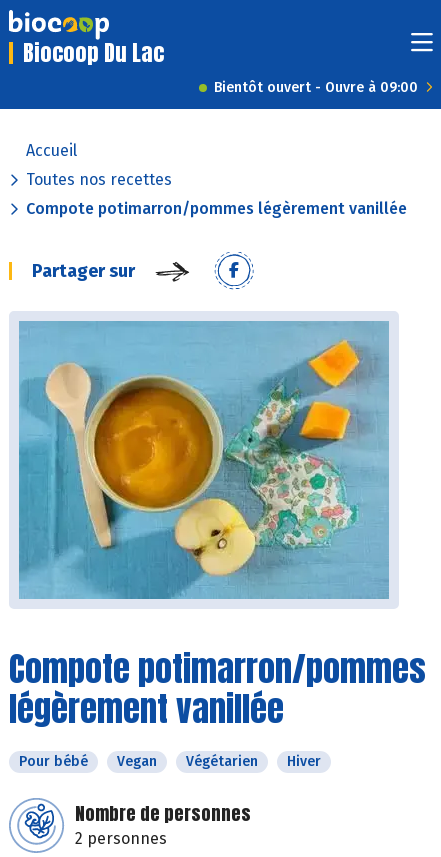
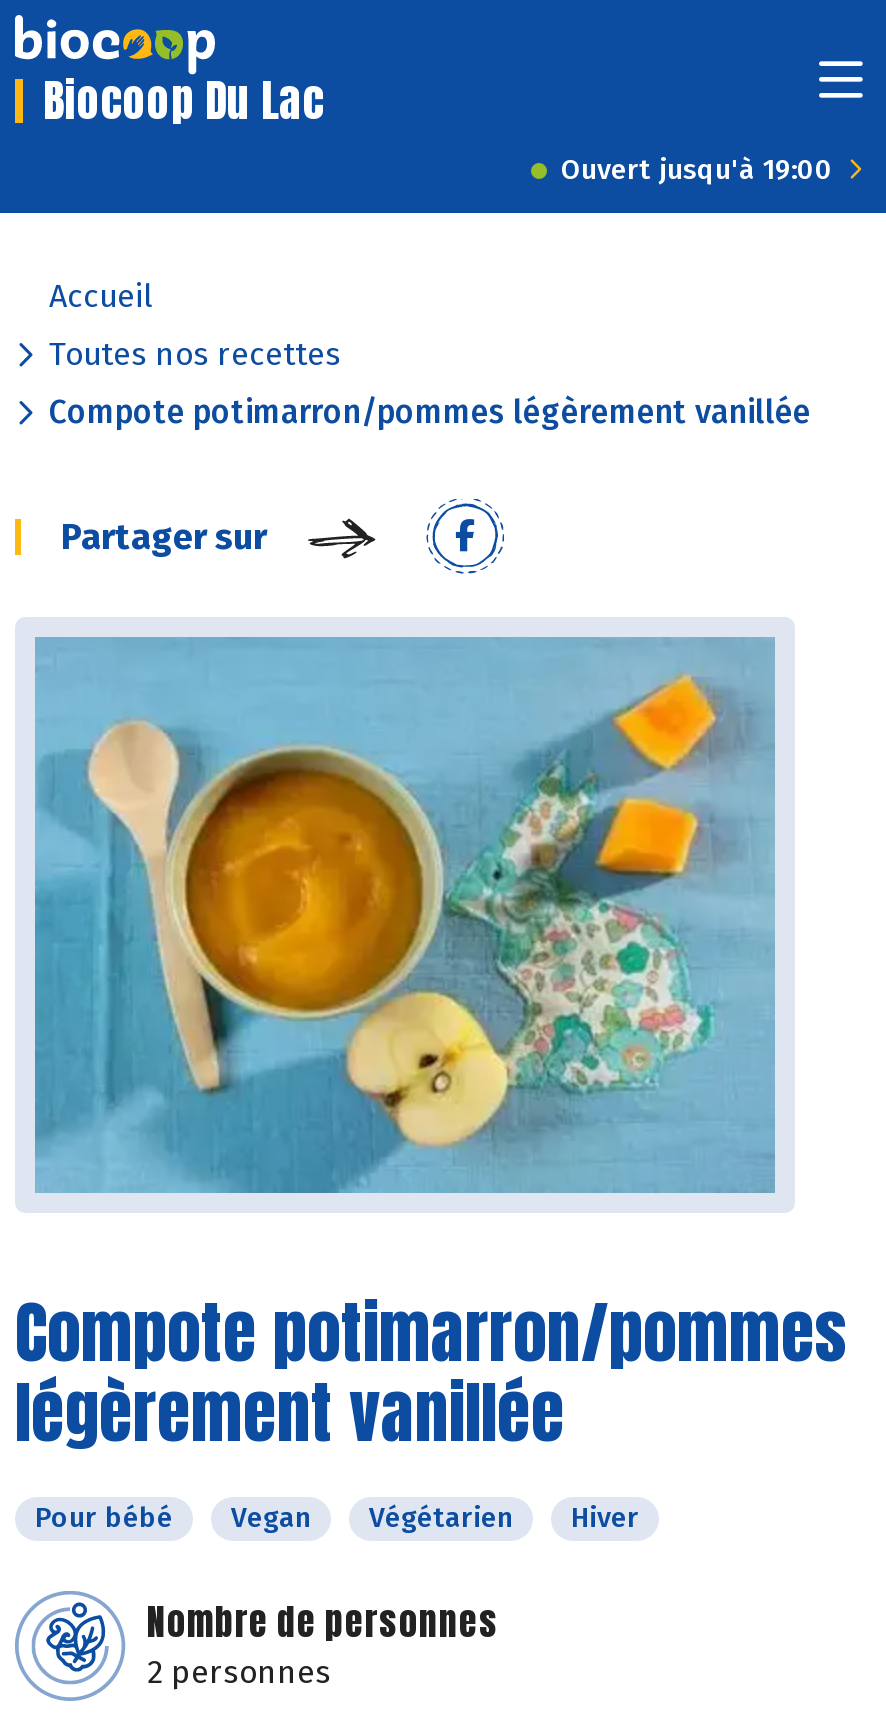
- Bientôt ouvert - Ouvre à 09:00
+ Ouvert jusqu'à 19:00
